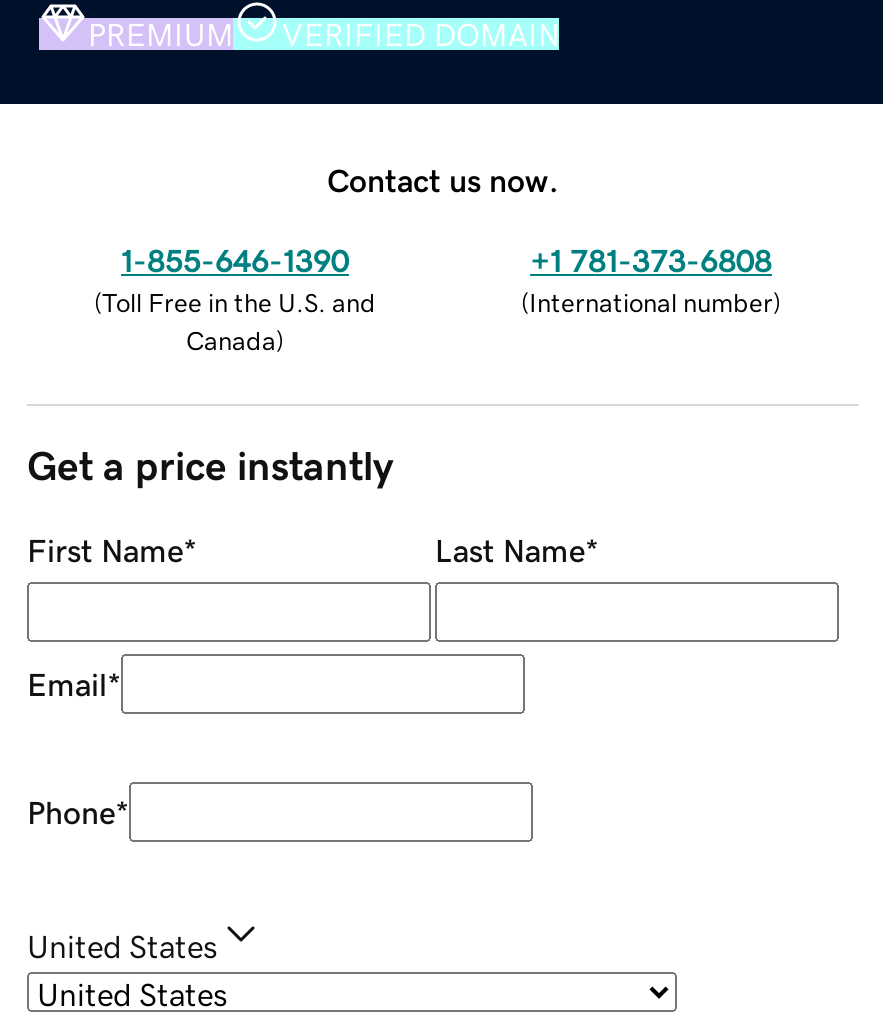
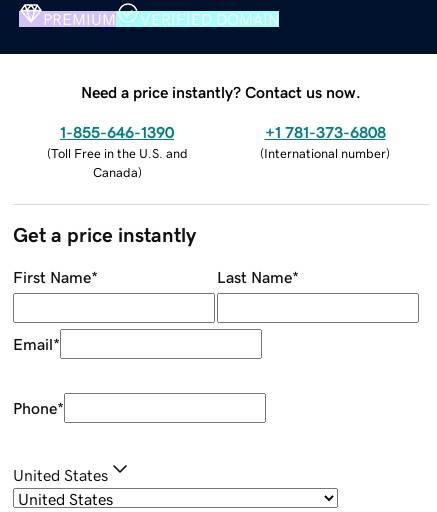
- Contact us now.
+ Need a price instantly? Contact us now.
